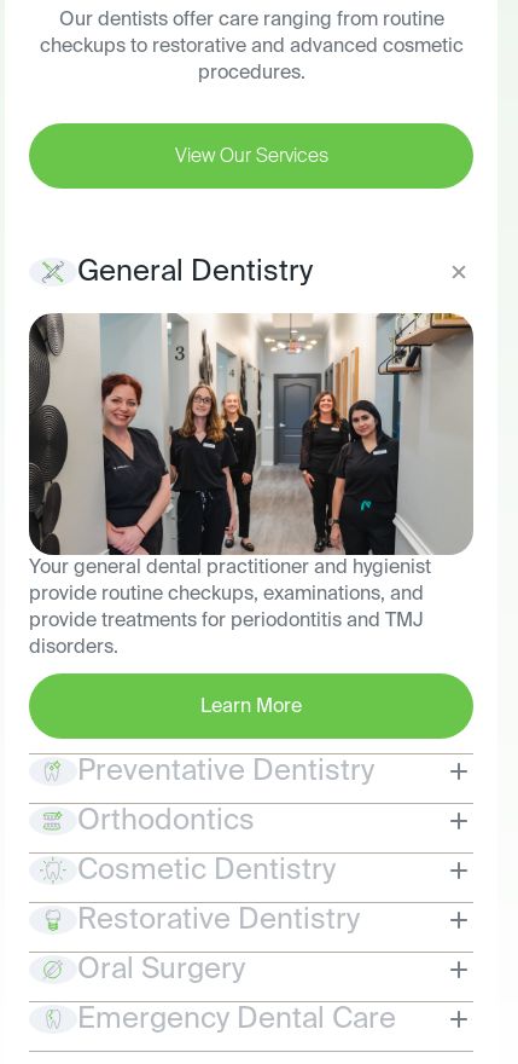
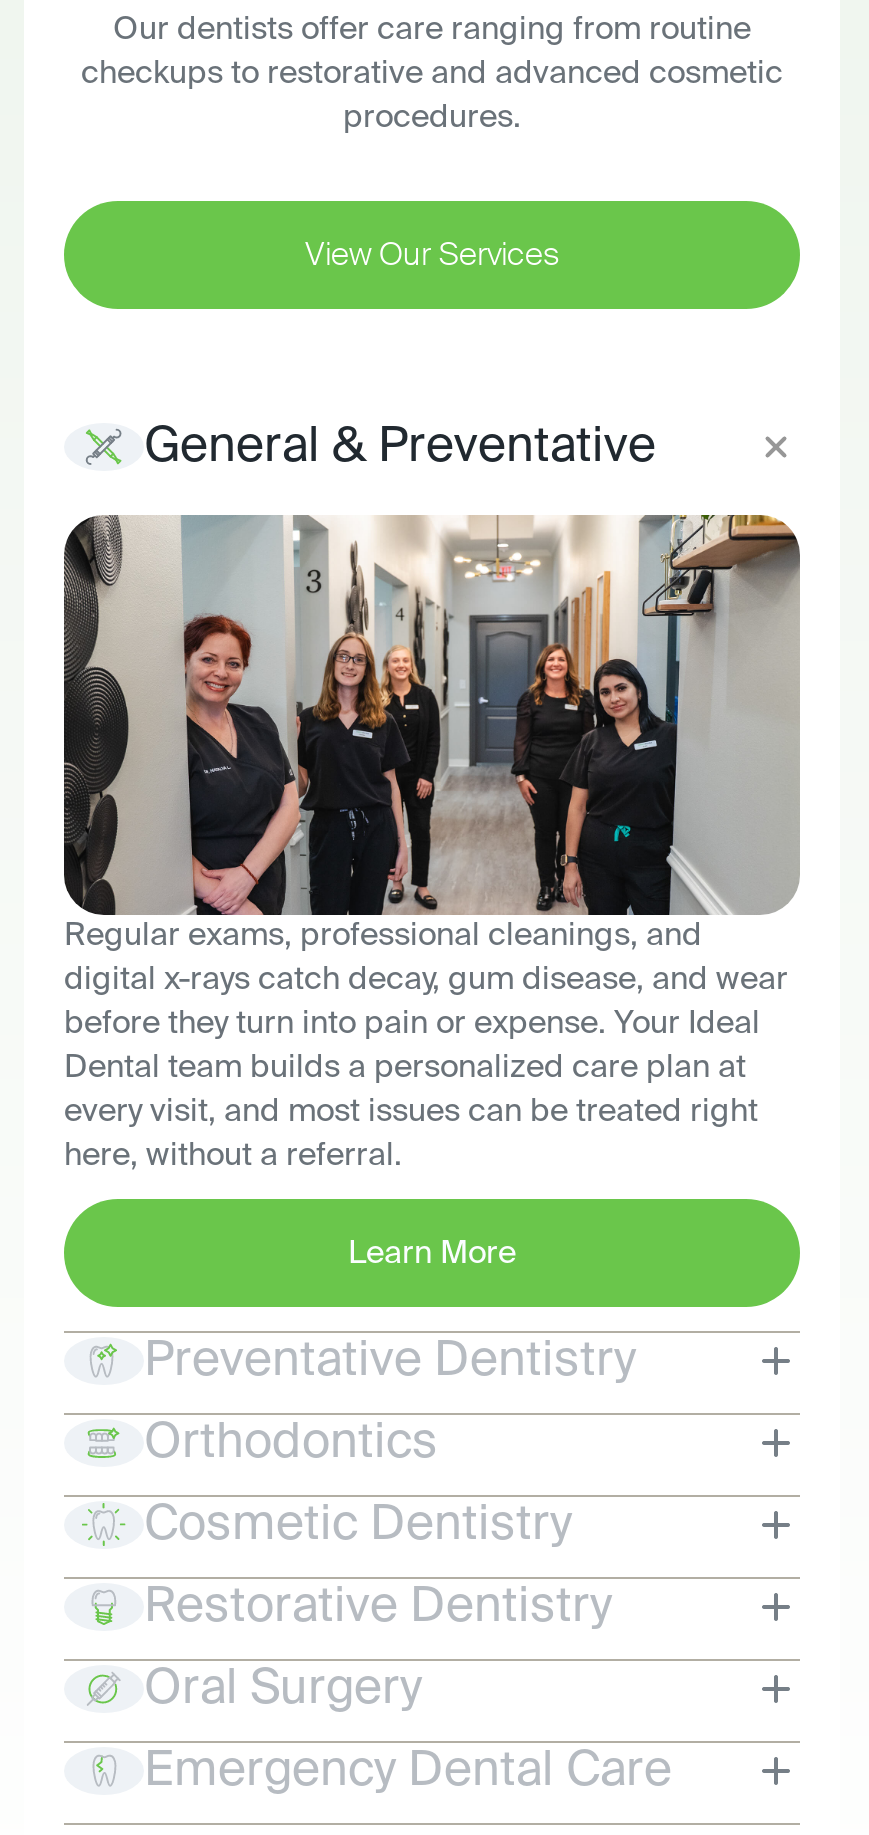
- General Dentistry
+ General & Preventative

- Your general dental practitioner and hygienist
- provide routine checkups, examinations, and
- provide treatments for periodontitis and TMJ
- disorders.
+ Regular exams, professional cleanings, and
+ digital x-rays catch decay, gum disease, and wear
+ before they turn into pain or expense. Your Ideal
+ Dental team builds a personalized care plan at
+ every visit, and most issues can be treated right
+ here, without a referral.
